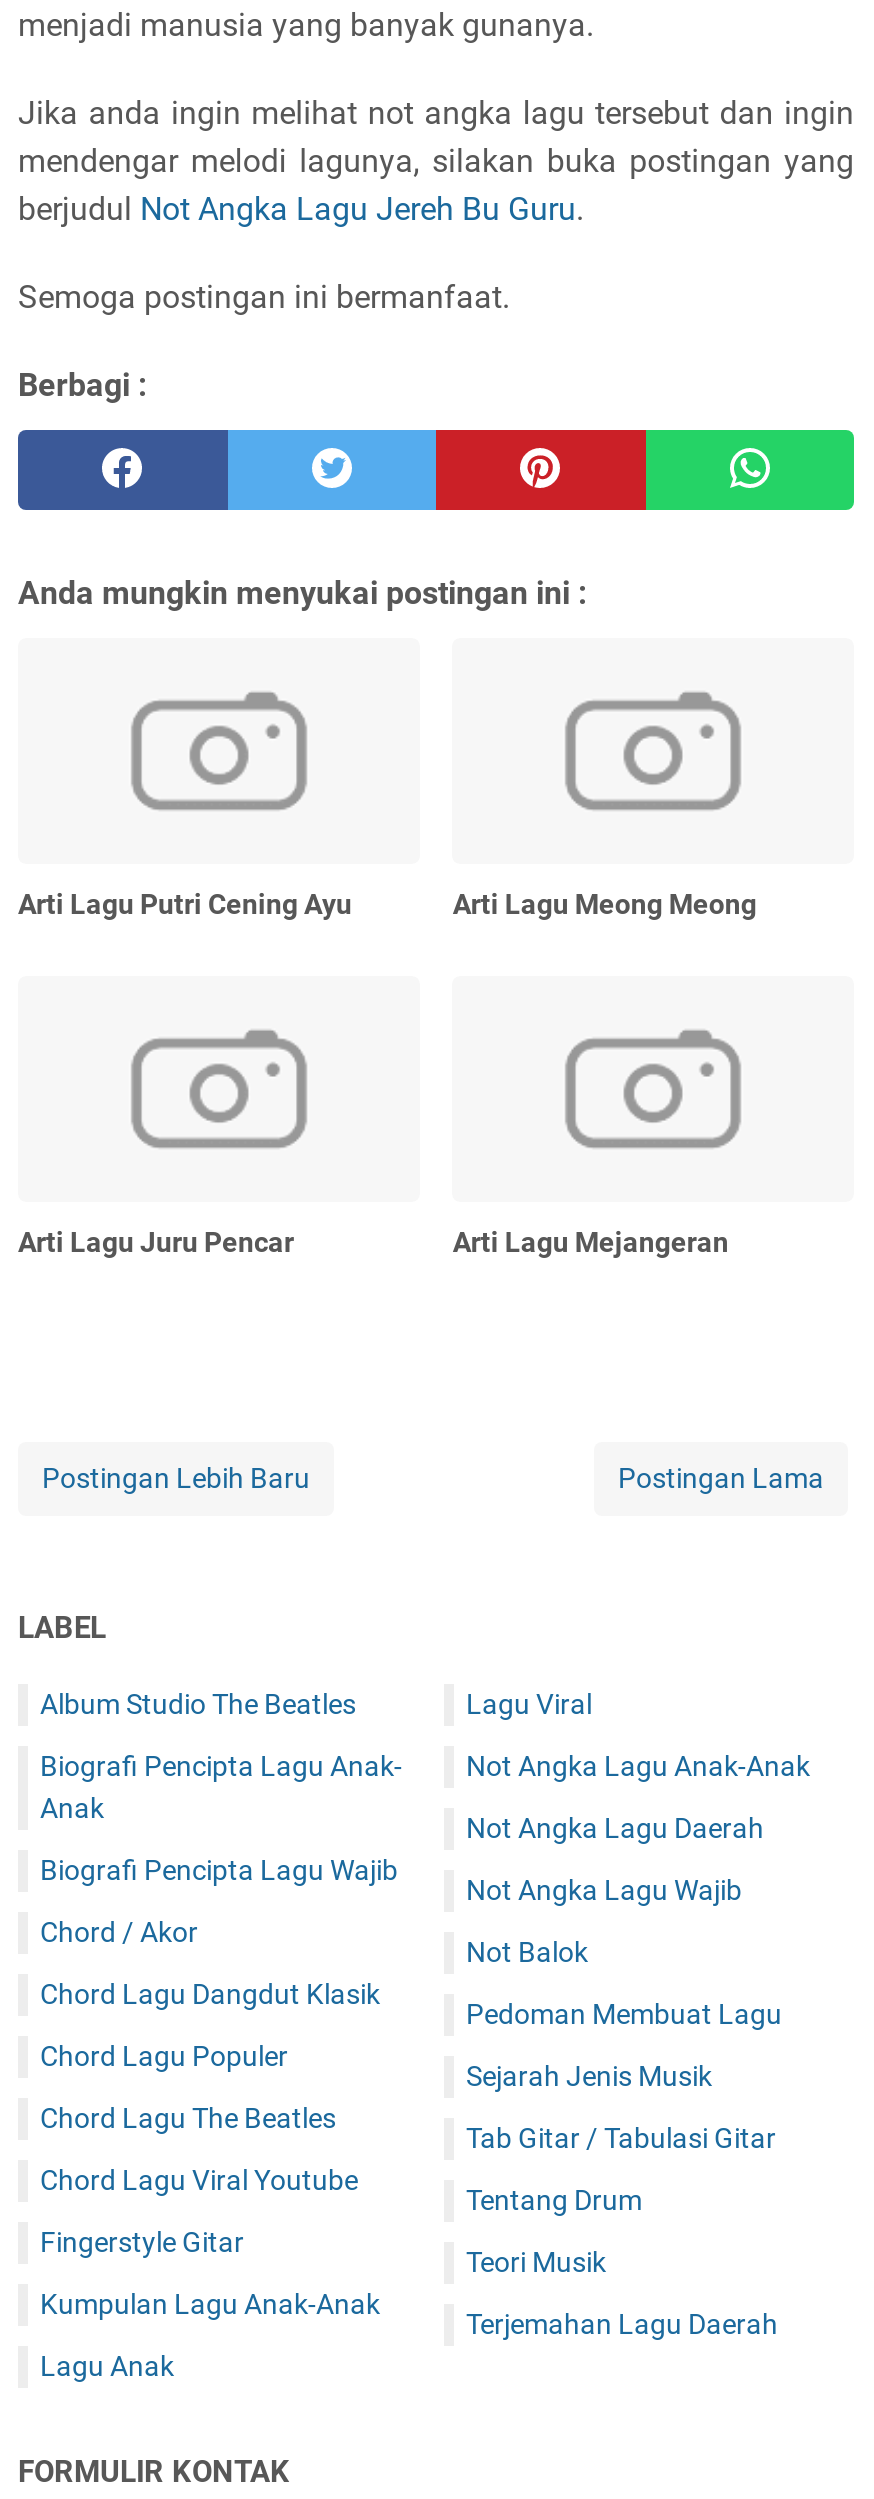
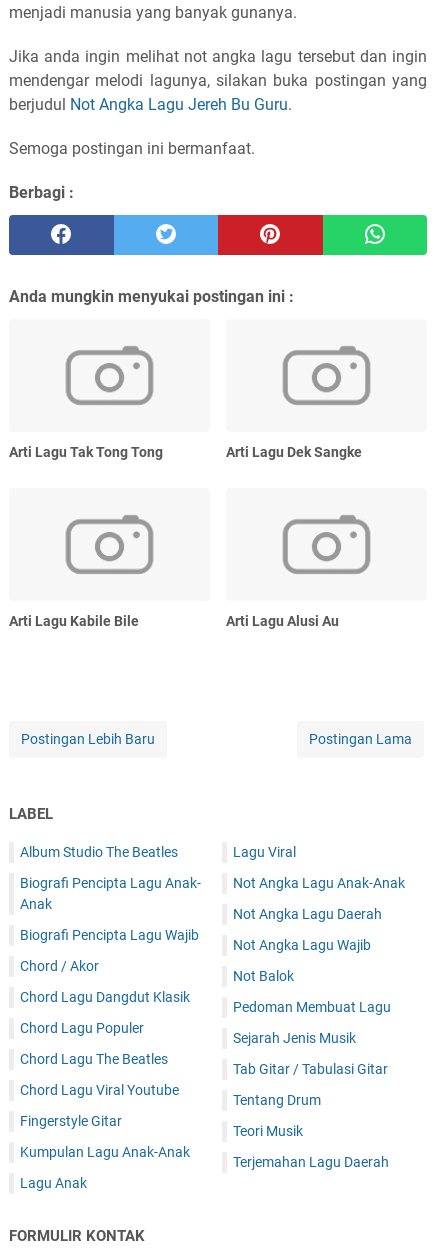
- Arti Lagu Putri Cening Ayu
- Arti Lagu Meong Meong
+ Arti Lagu Tak Tong Tong
+ Arti Lagu Dek Sangke

- Arti Lagu Juru Pencar
- Arti Lagu Mejangeran
+ Arti Lagu Kabile Bile
+ Arti Lagu Alusi Au
